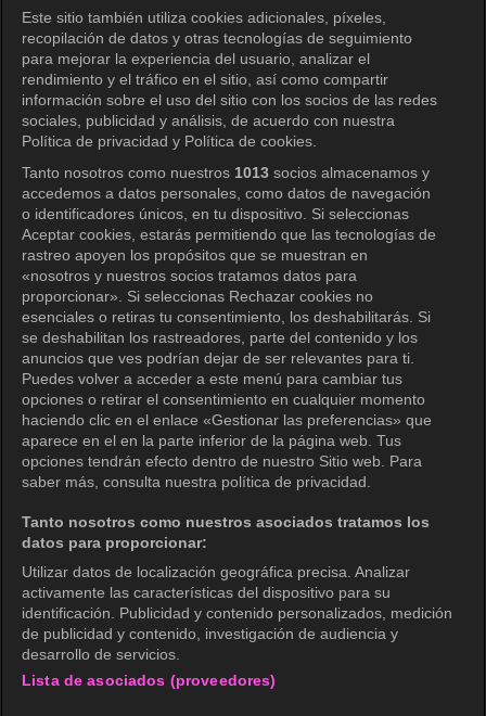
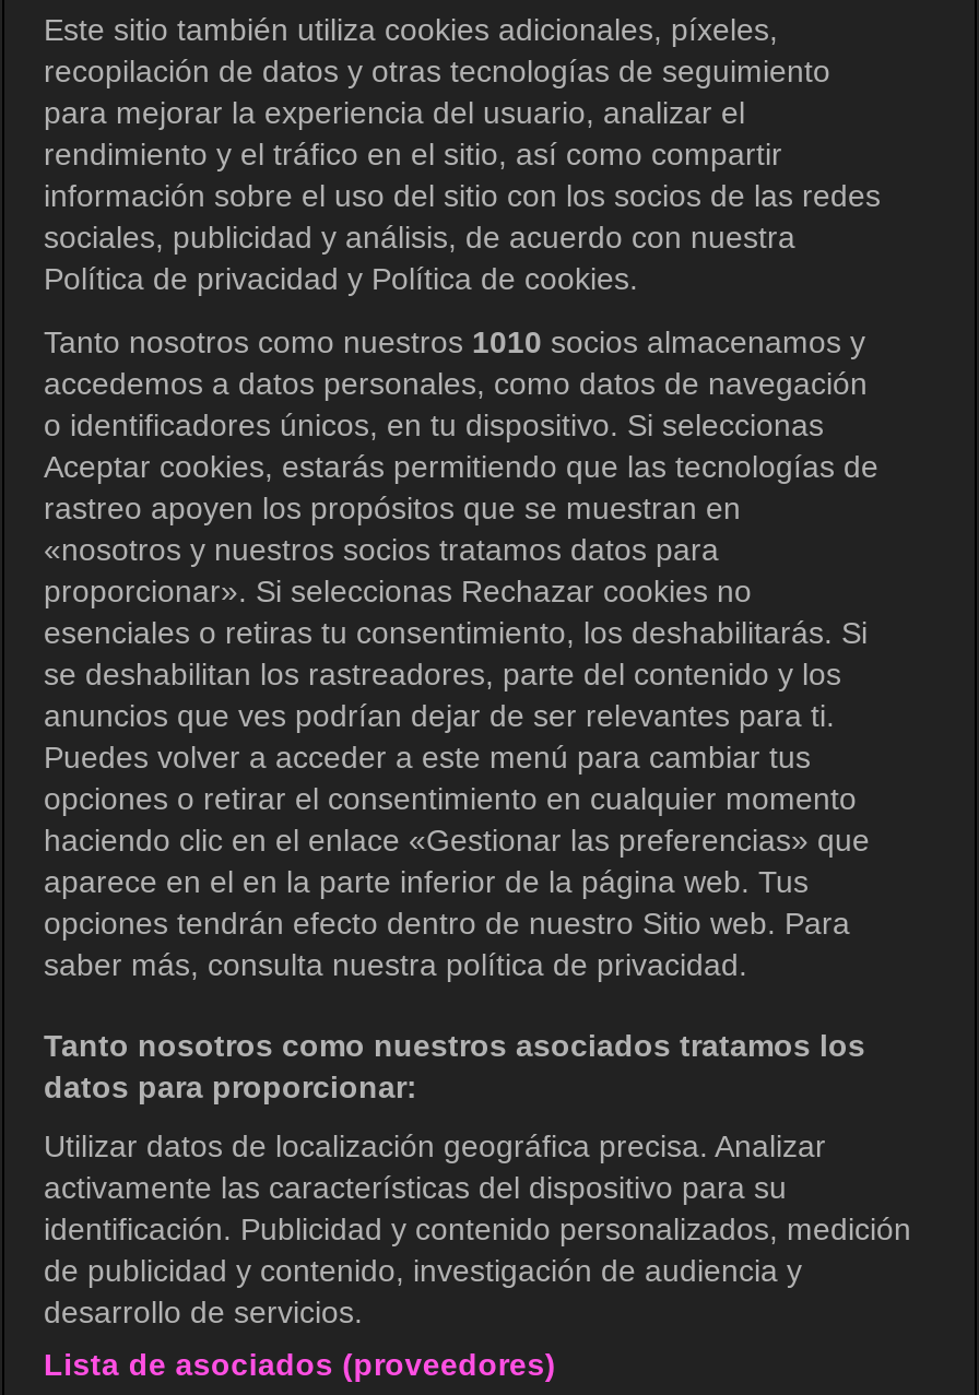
- Tanto nosotros como nuestros 1013 socios almacenamos y
+ Tanto nosotros como nuestros 1010 socios almacenamos y
